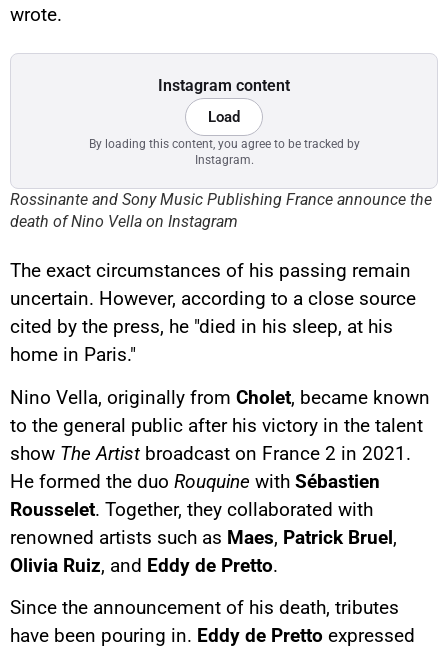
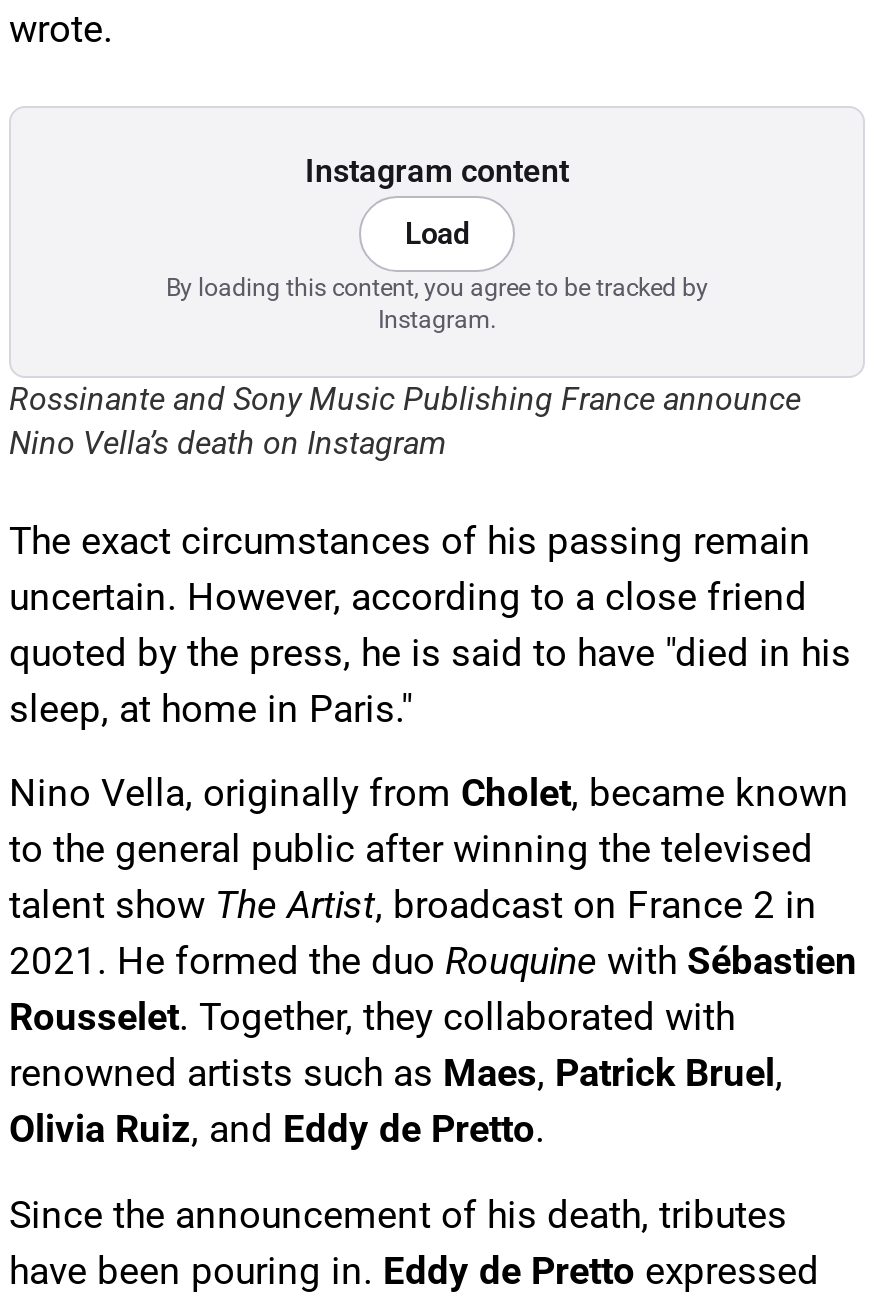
- Rossinante and Sony Music Publishing France announce the
- death of Nino Vella on Instagram
+ Rossinante and Sony Music Publishing France announce
+ Nino Vella’s death on Instagram

- uncertain. However, according to a close source
- cited by the press, he "died in his sleep, at his
- home in Paris."
+ uncertain. However, according to a close friend
+ quoted by the press, he is said to have "died in his
+ sleep, at home in Paris."

- to the general public after his victory in the talent
- show The Artist broadcast on France 2 in 2021.
- He formed the duo Rouquine with Sébastien
+ to the general public after winning the televised
+ talent show The Artist, broadcast on France 2 in
+ 2021. He formed the duo Rouquine with Sébastien
